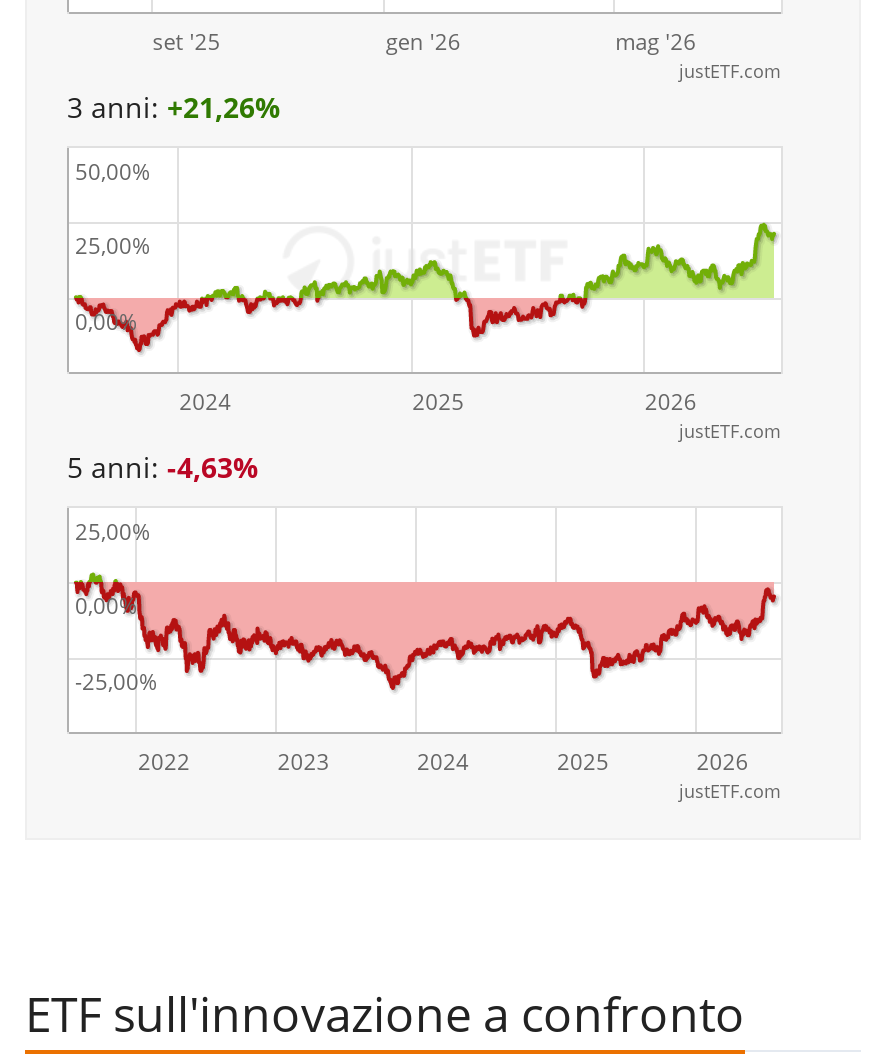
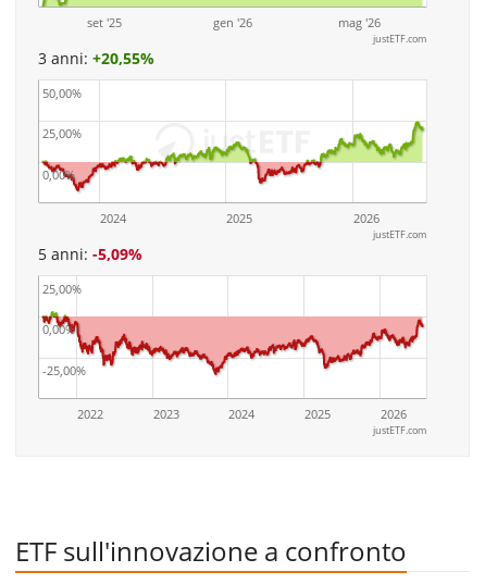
- 3 anni: +21,26%
+ 3 anni: +20,55%

- 5 anni: -4,63%
+ 5 anni: -5,09%
